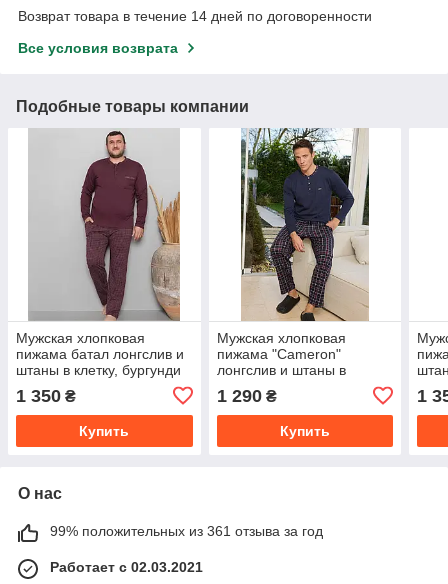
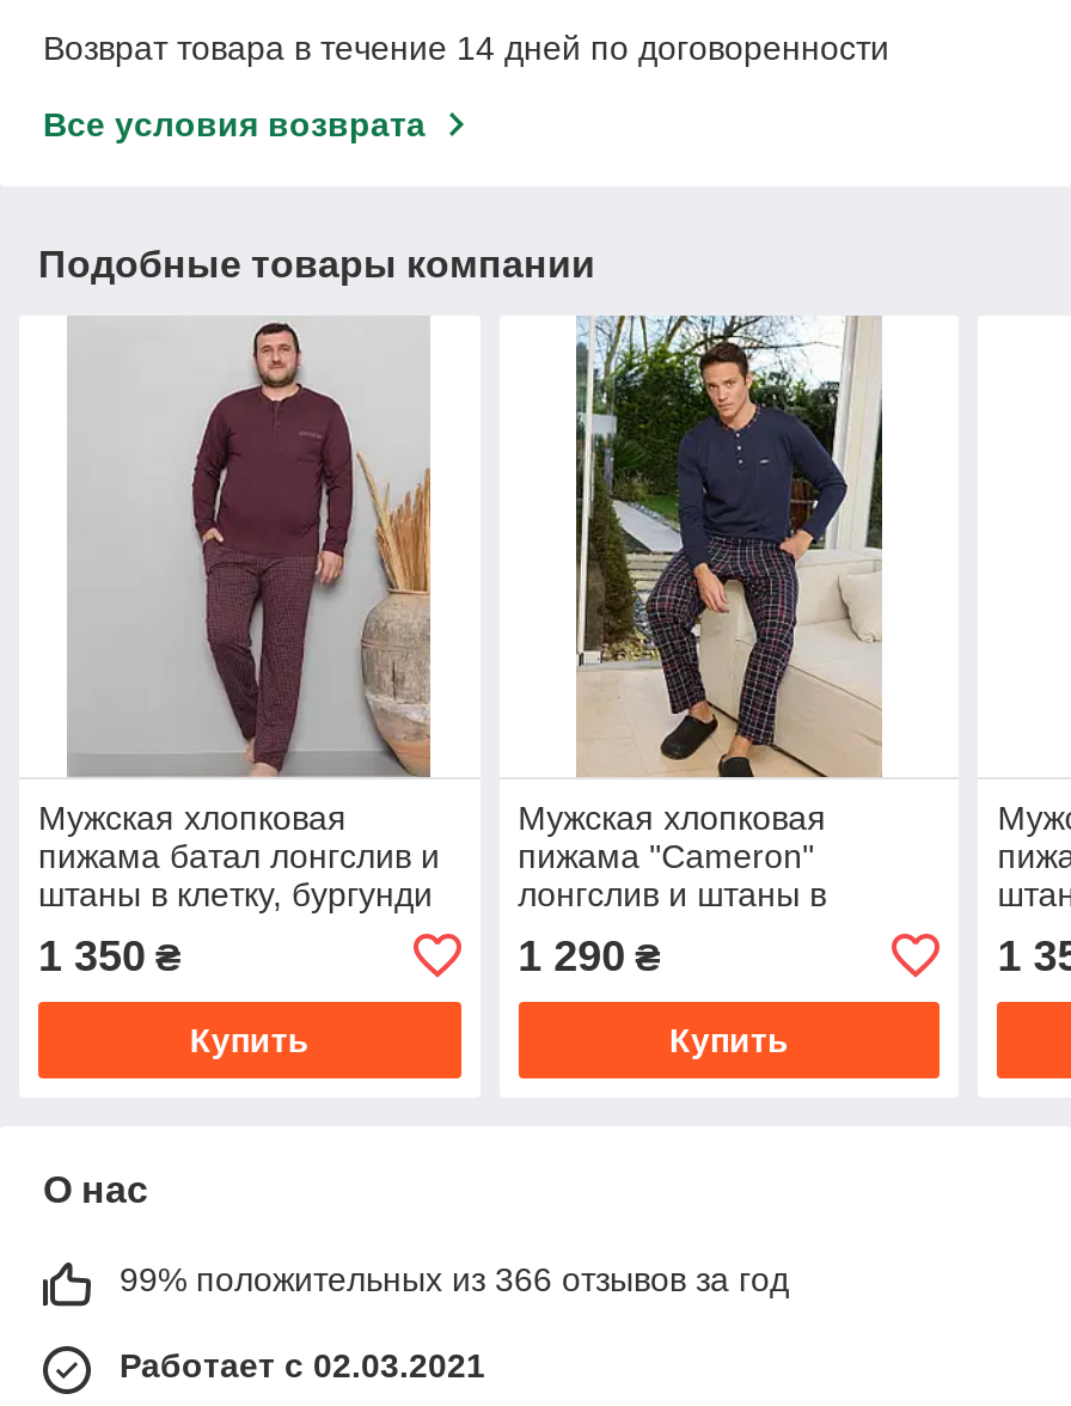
- 99% положительных из 361 отзыва за год
+ 99% положительных из 366 отзывов за год
